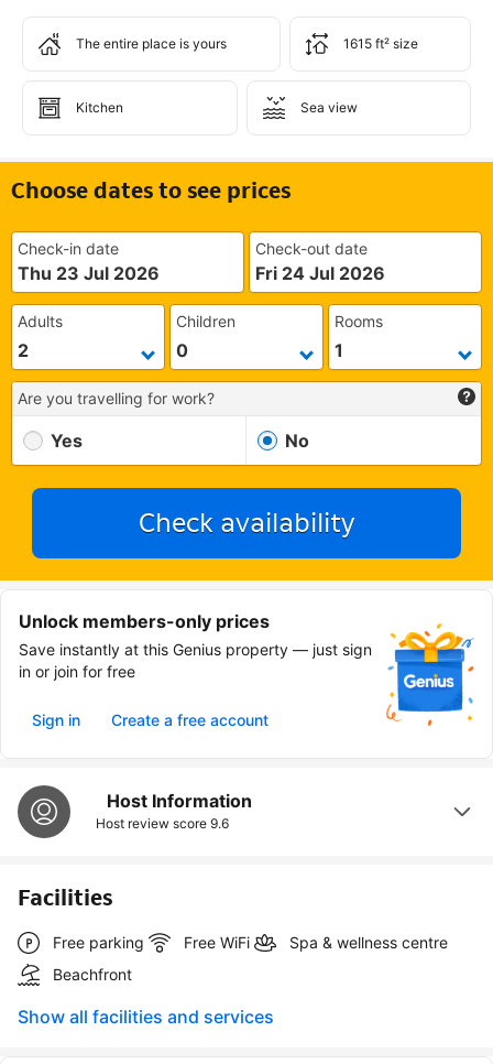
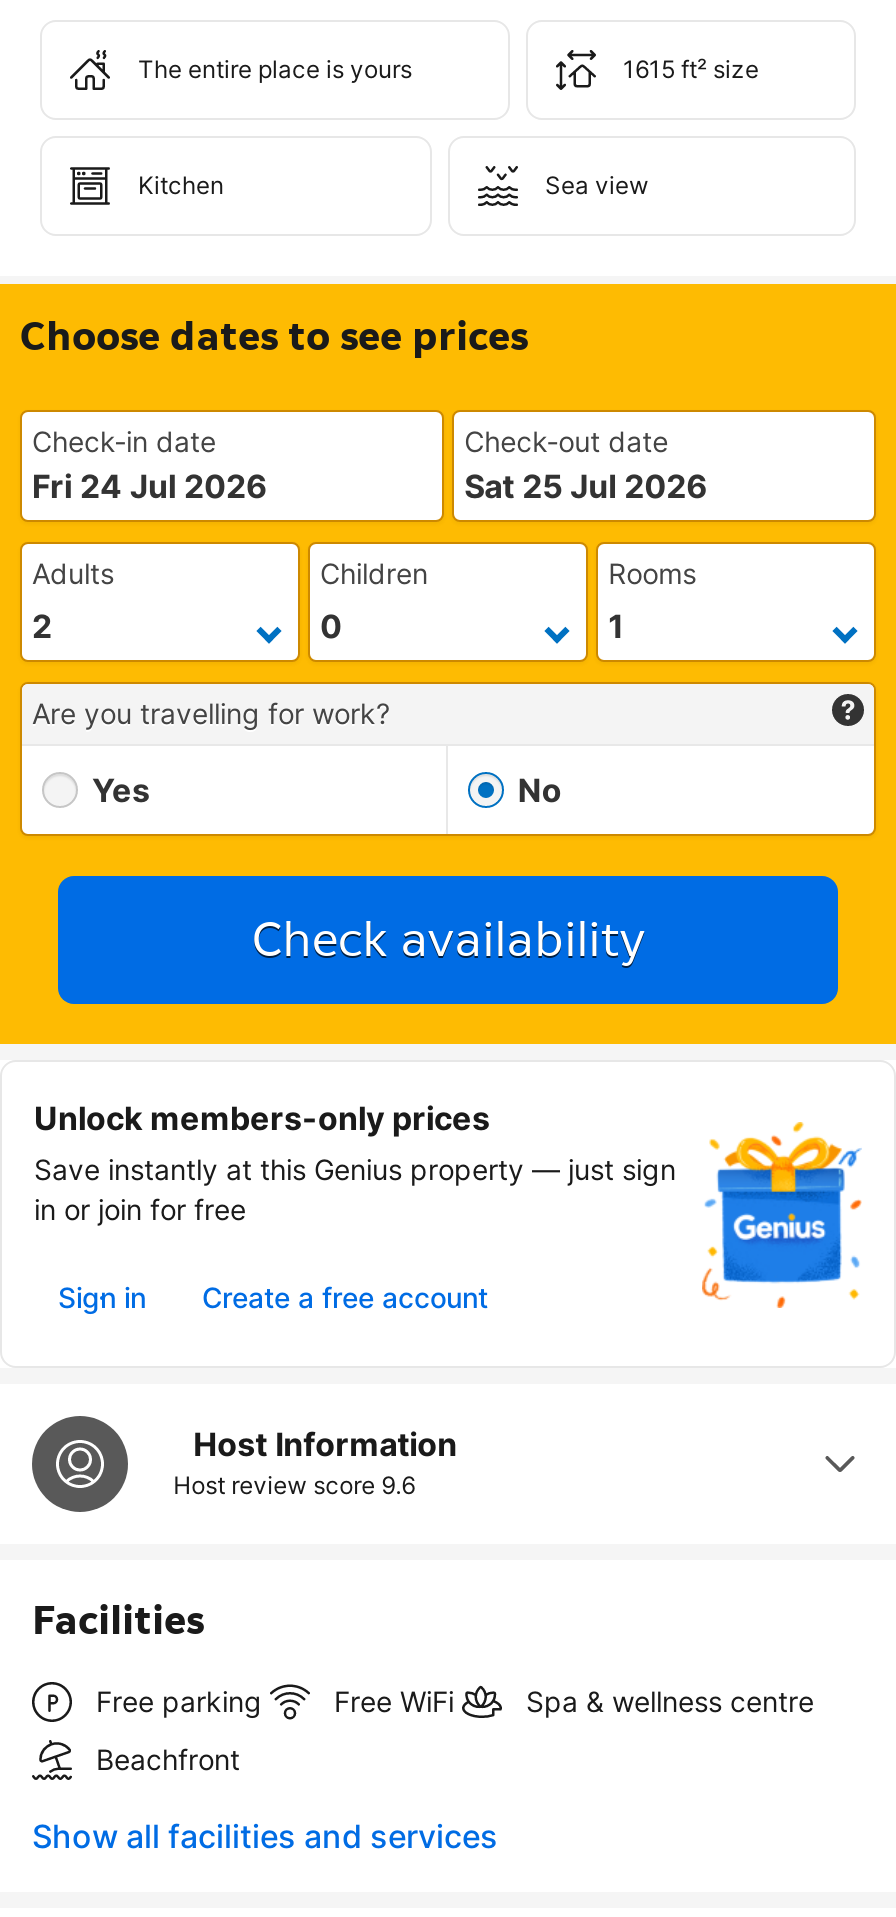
- Thu 23 Jul 2026
+ Fri 24 Jul 2026

- Fri 24 Jul 2026
+ Sat 25 Jul 2026
